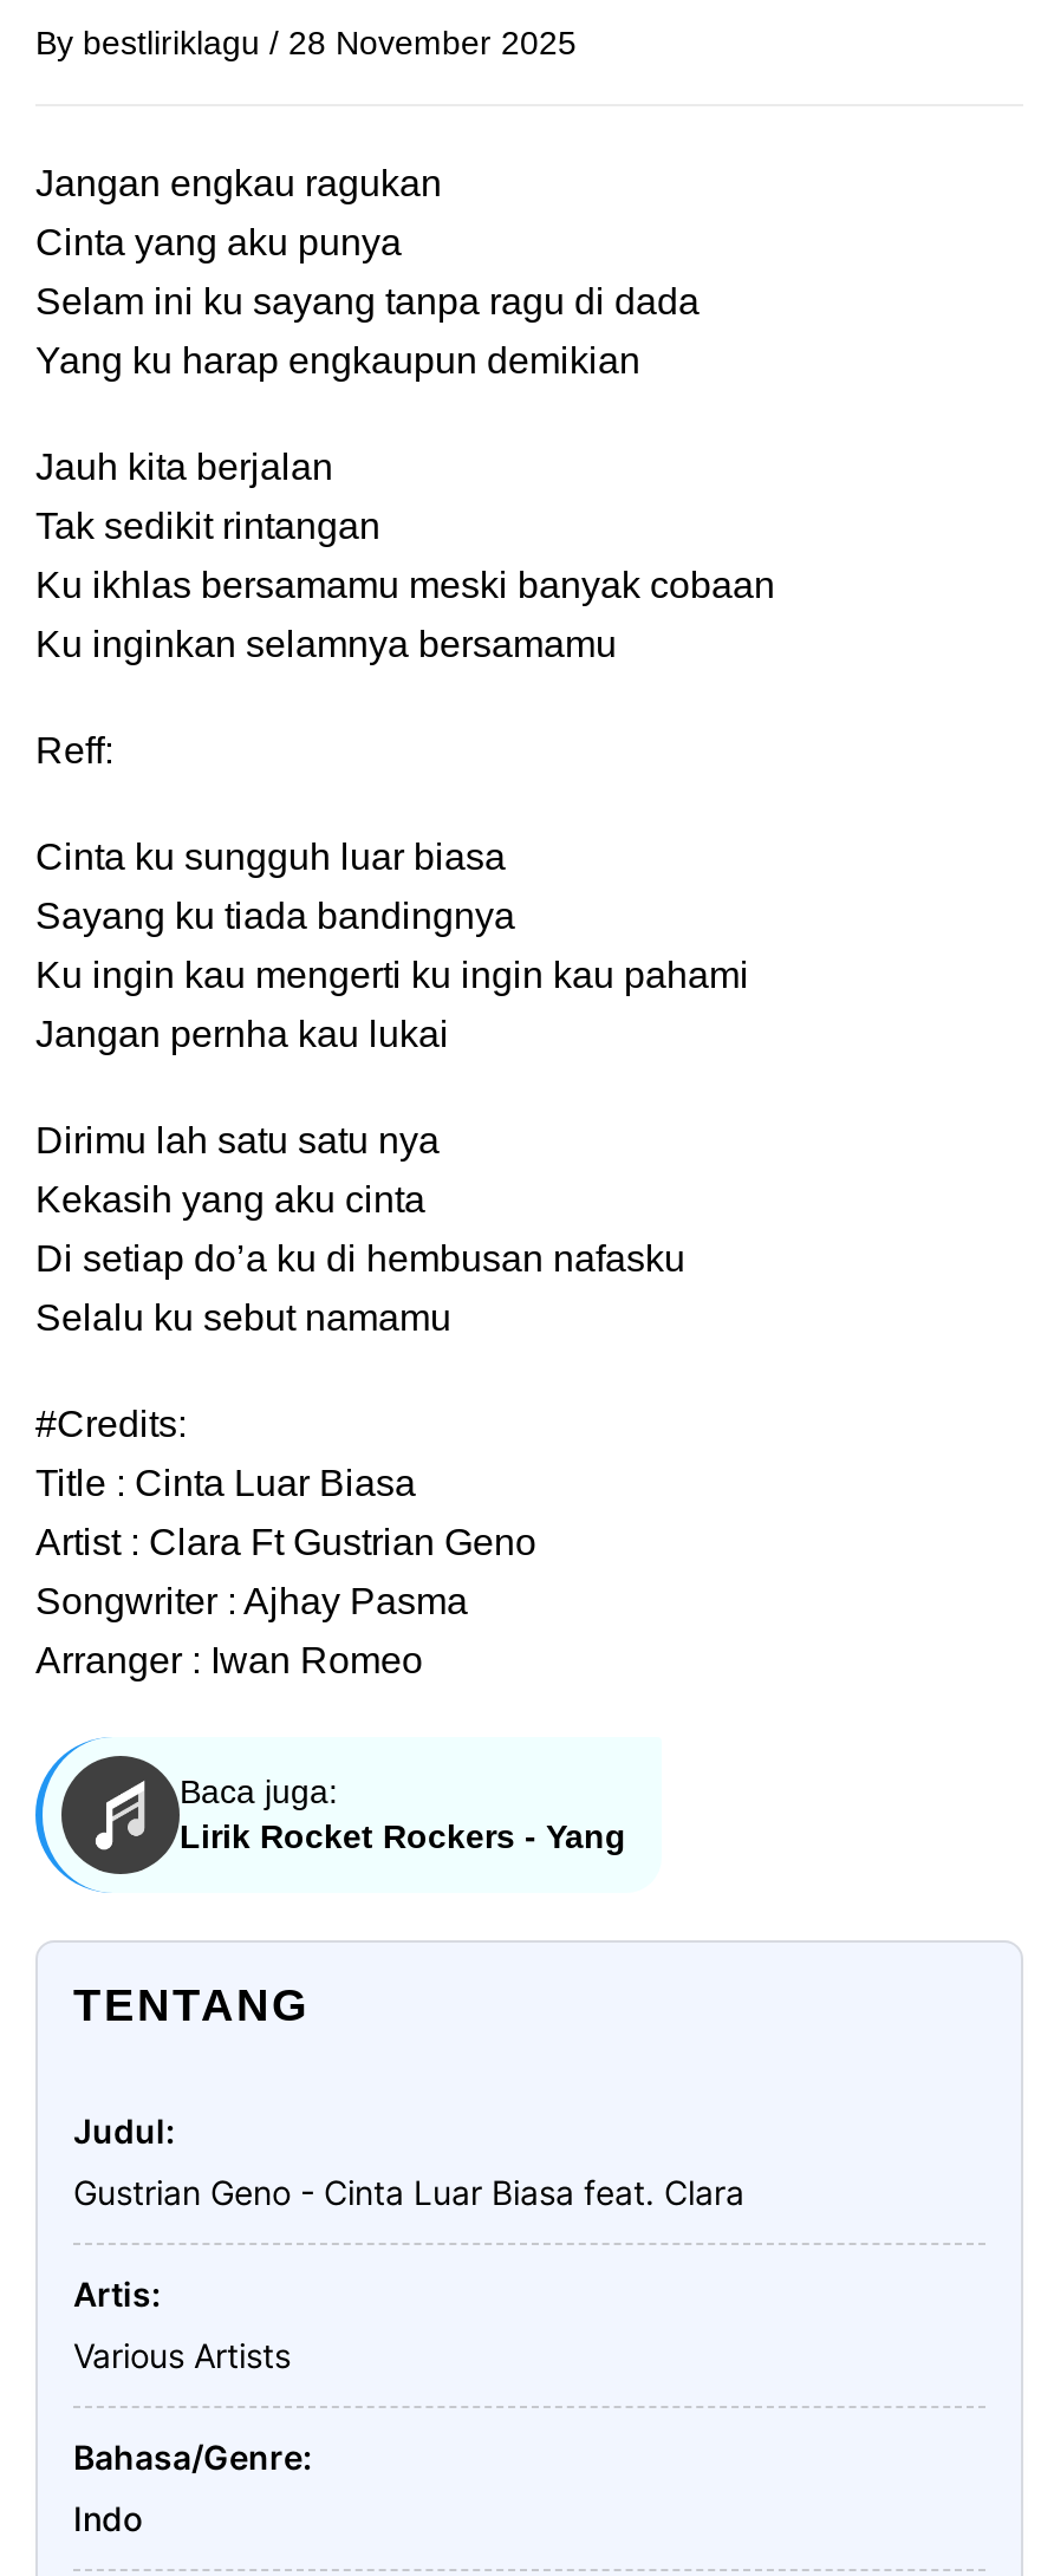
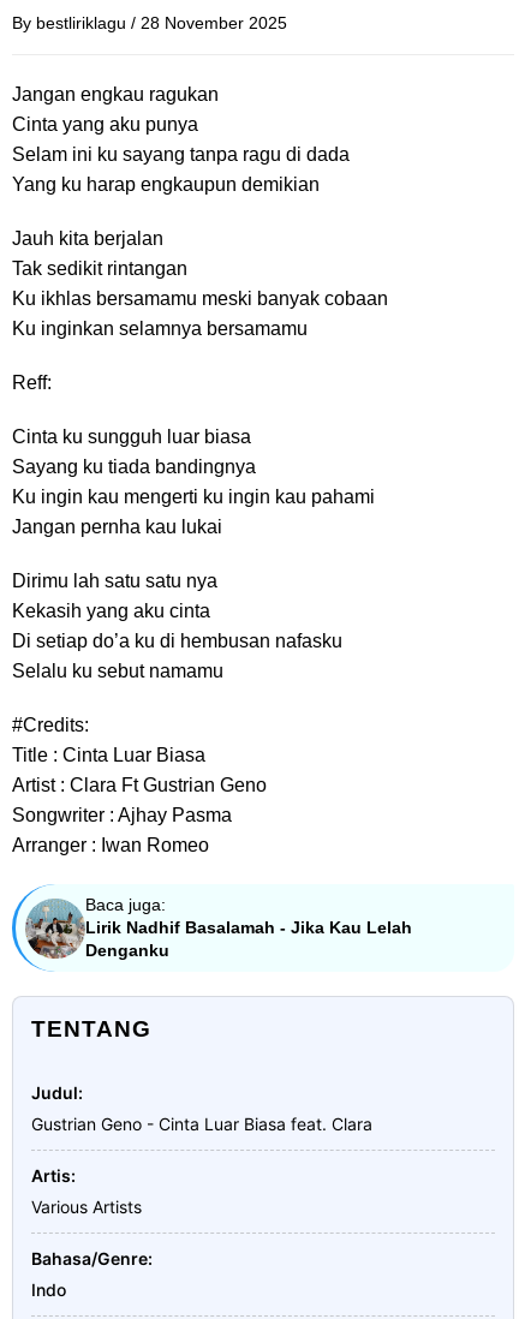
- [image]
- Lirik Rocket Rockers - Yang
+ [image]
+ Lirik Nadhif Basalamah - Jika Kau Lelah
+ Denganku
